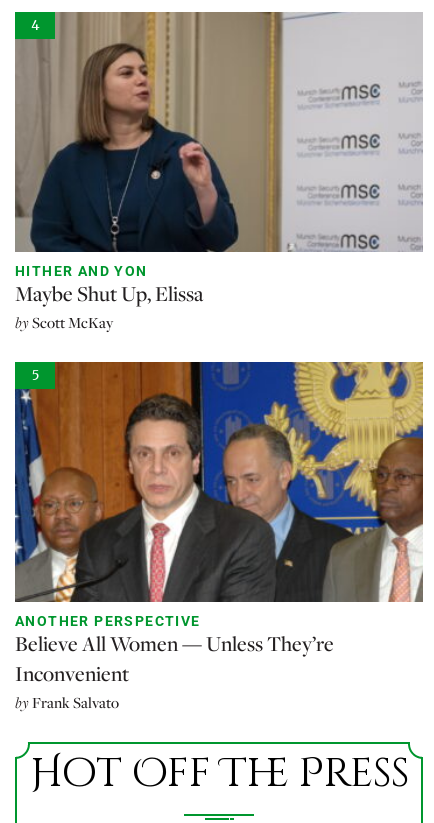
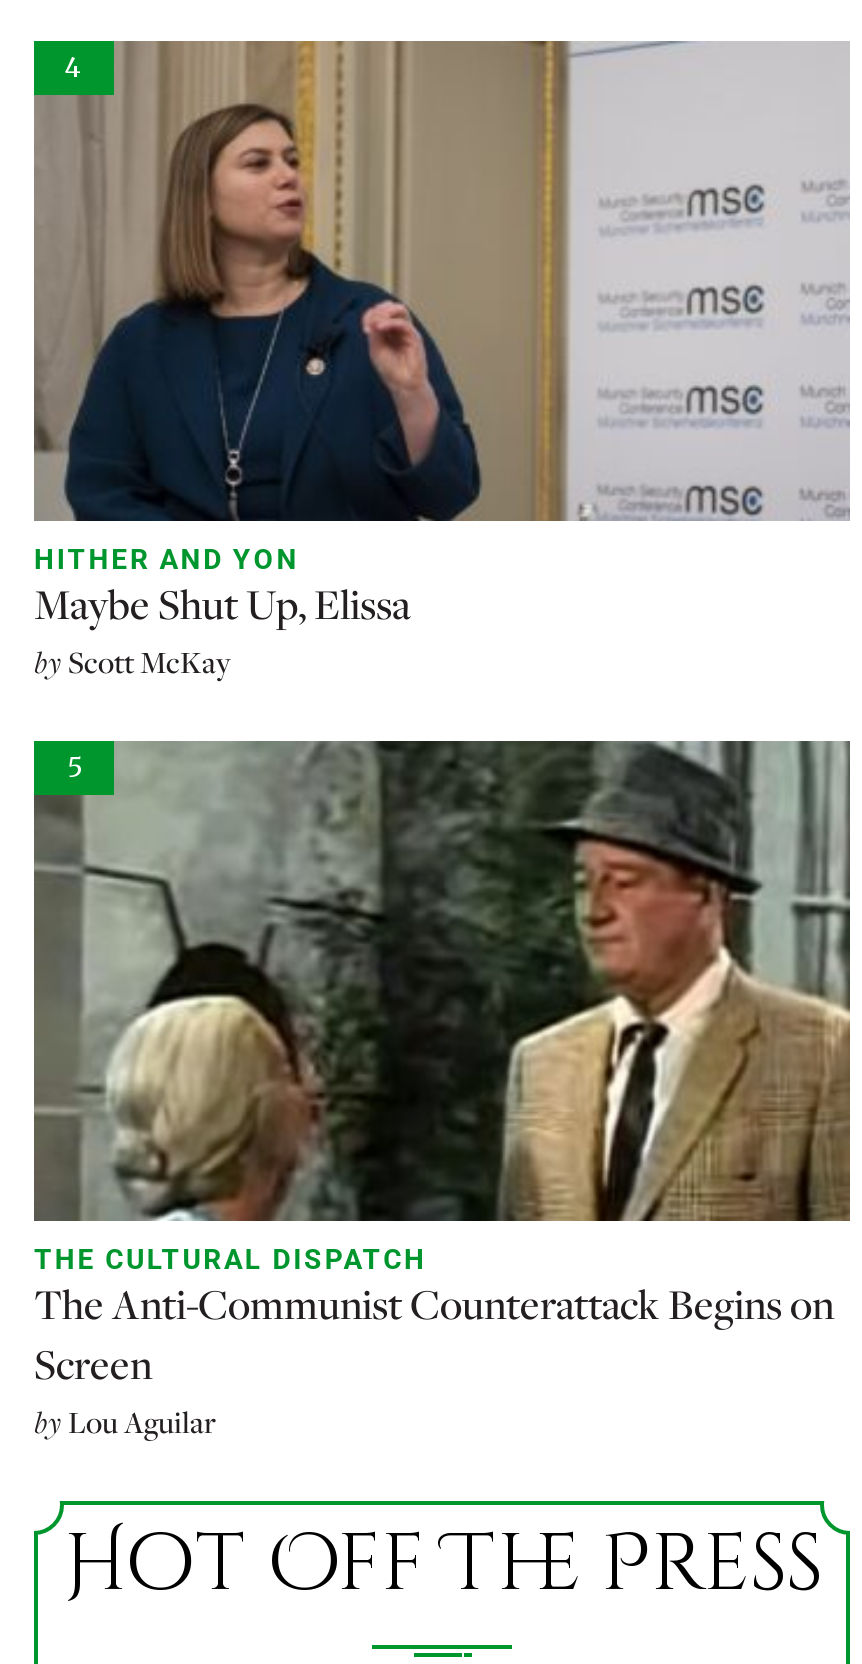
- [image]
- ANOTHER PERSPECTIVE
- Believe All Women — Unless They’re
- Inconvenient
- by Frank Salvato
+ [image]
+ THE CULTURAL DISPATCH
+ The Anti-Communist Counterattack Begins on
+ Screen
+ by Lou Aguilar
